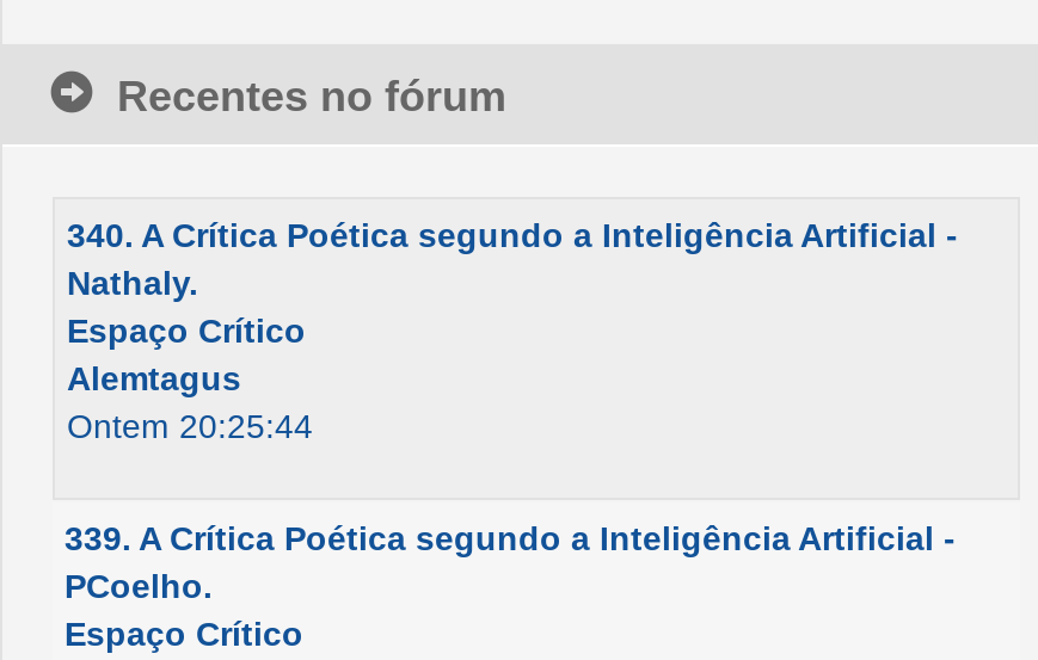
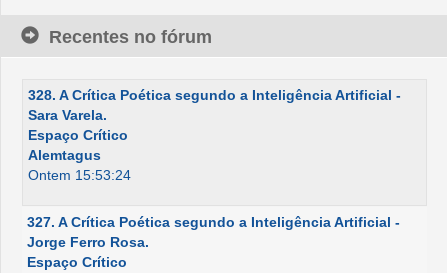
- 340. A Crítica Poética segundo a Inteligência Artificial -
- Nathaly.
+ 328. A Crítica Poética segundo a Inteligência Artificial -
+ Sara Varela.

- Ontem 20:25:44
+ Ontem 15:53:24

- 339. A Crítica Poética segundo a Inteligência Artificial -
- PCoelho.
+ 327. A Crítica Poética segundo a Inteligência Artificial -
+ Jorge Ferro Rosa.
